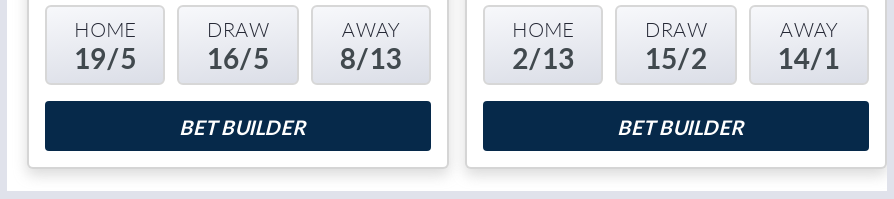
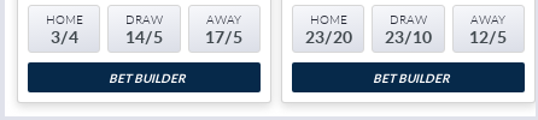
- 19/5
+ 3/4

- 16/5
+ 14/5

- 8/13
+ 17/5

- 2/13
+ 23/20

- 15/2
+ 23/10

- 14/1
+ 12/5
